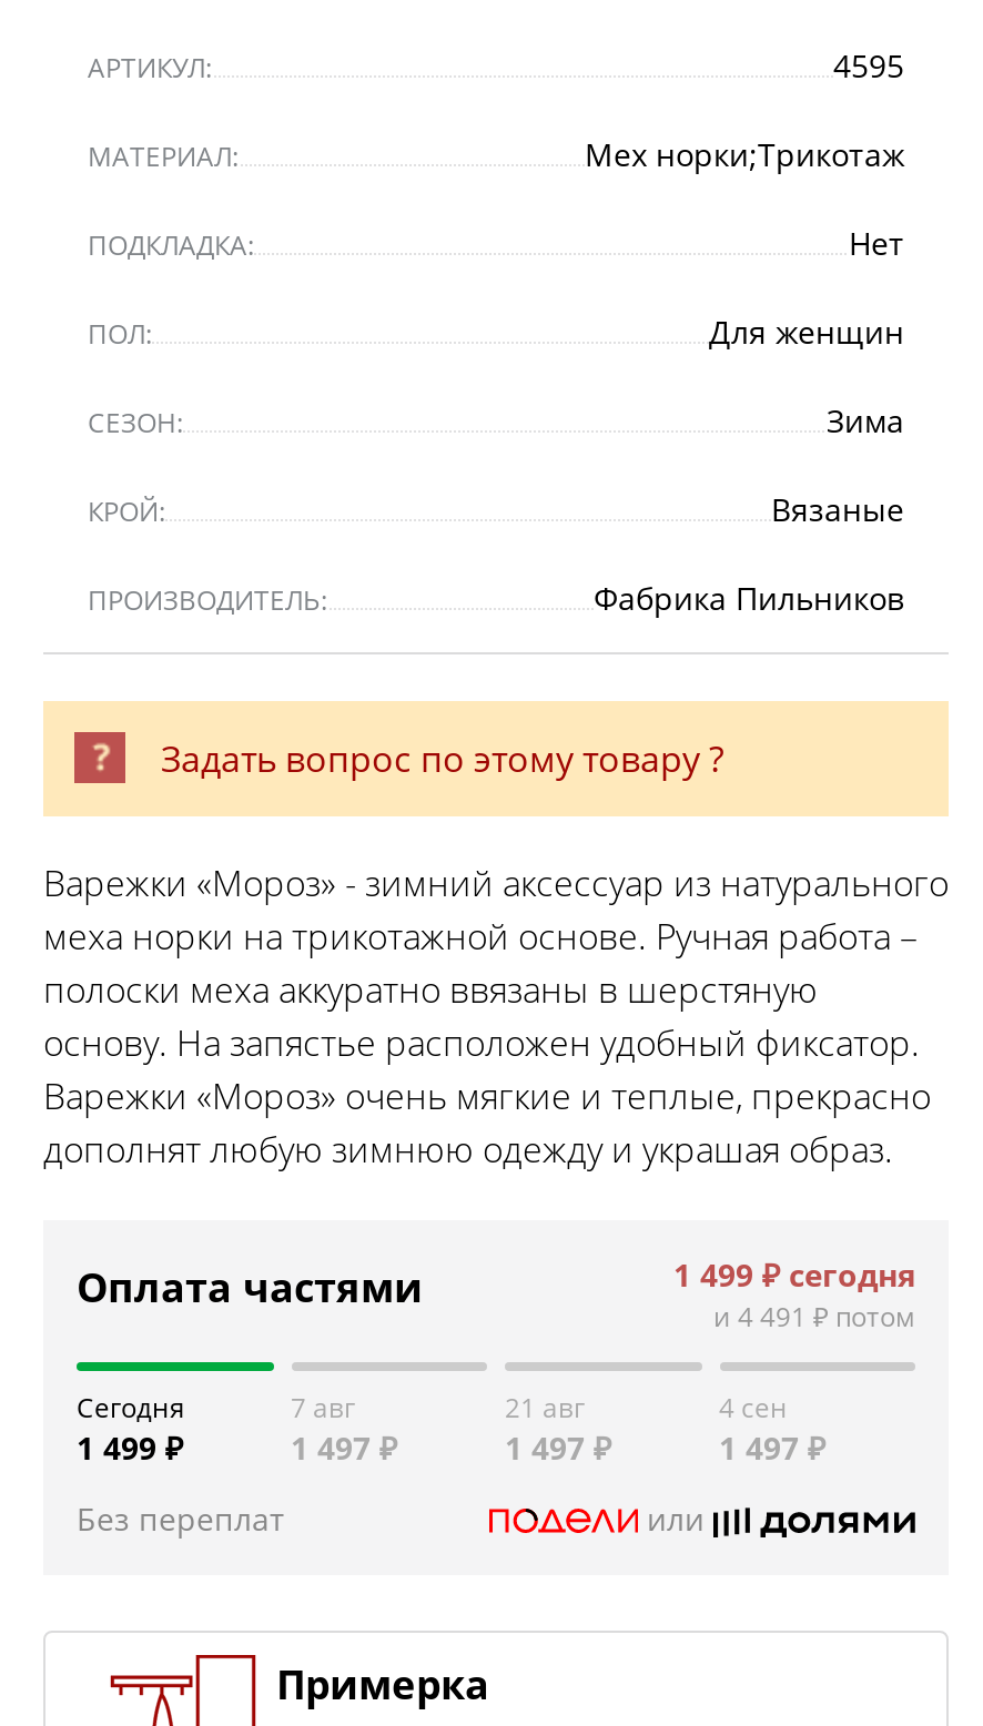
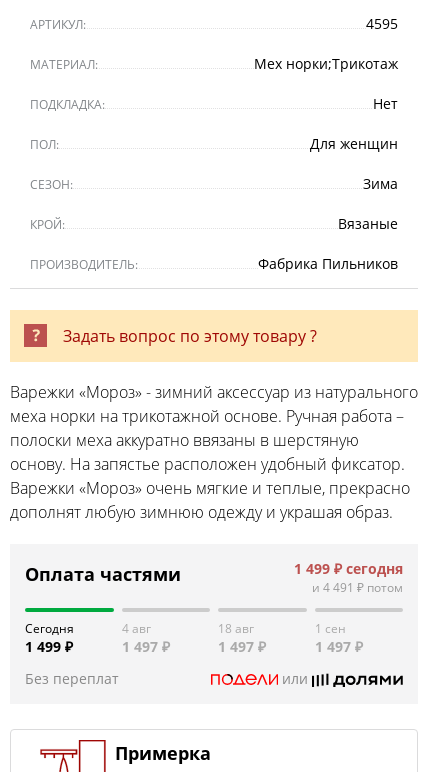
- 7 авг
+ 4 авг

- 21 авг
+ 18 авг

- 4 сен
+ 1 сен
